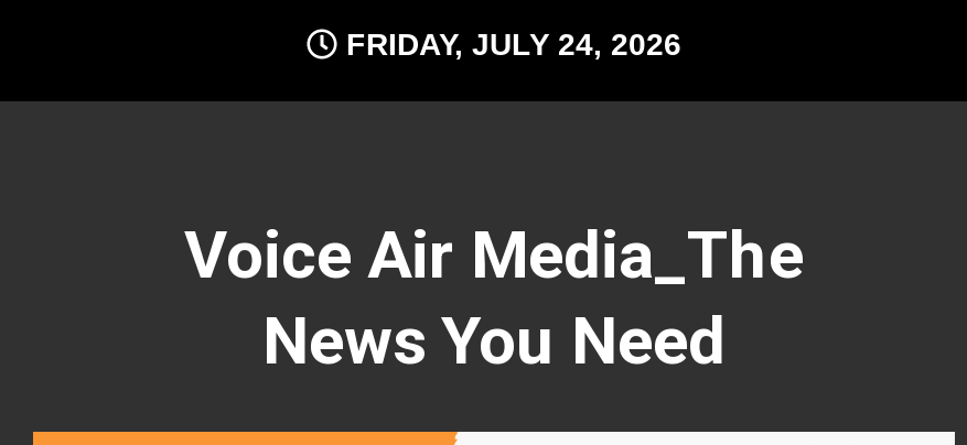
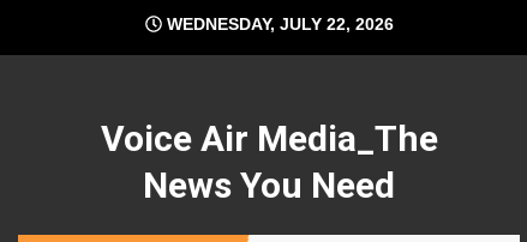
- FRIDAY, JULY 24, 2026
+ WEDNESDAY, JULY 22, 2026
